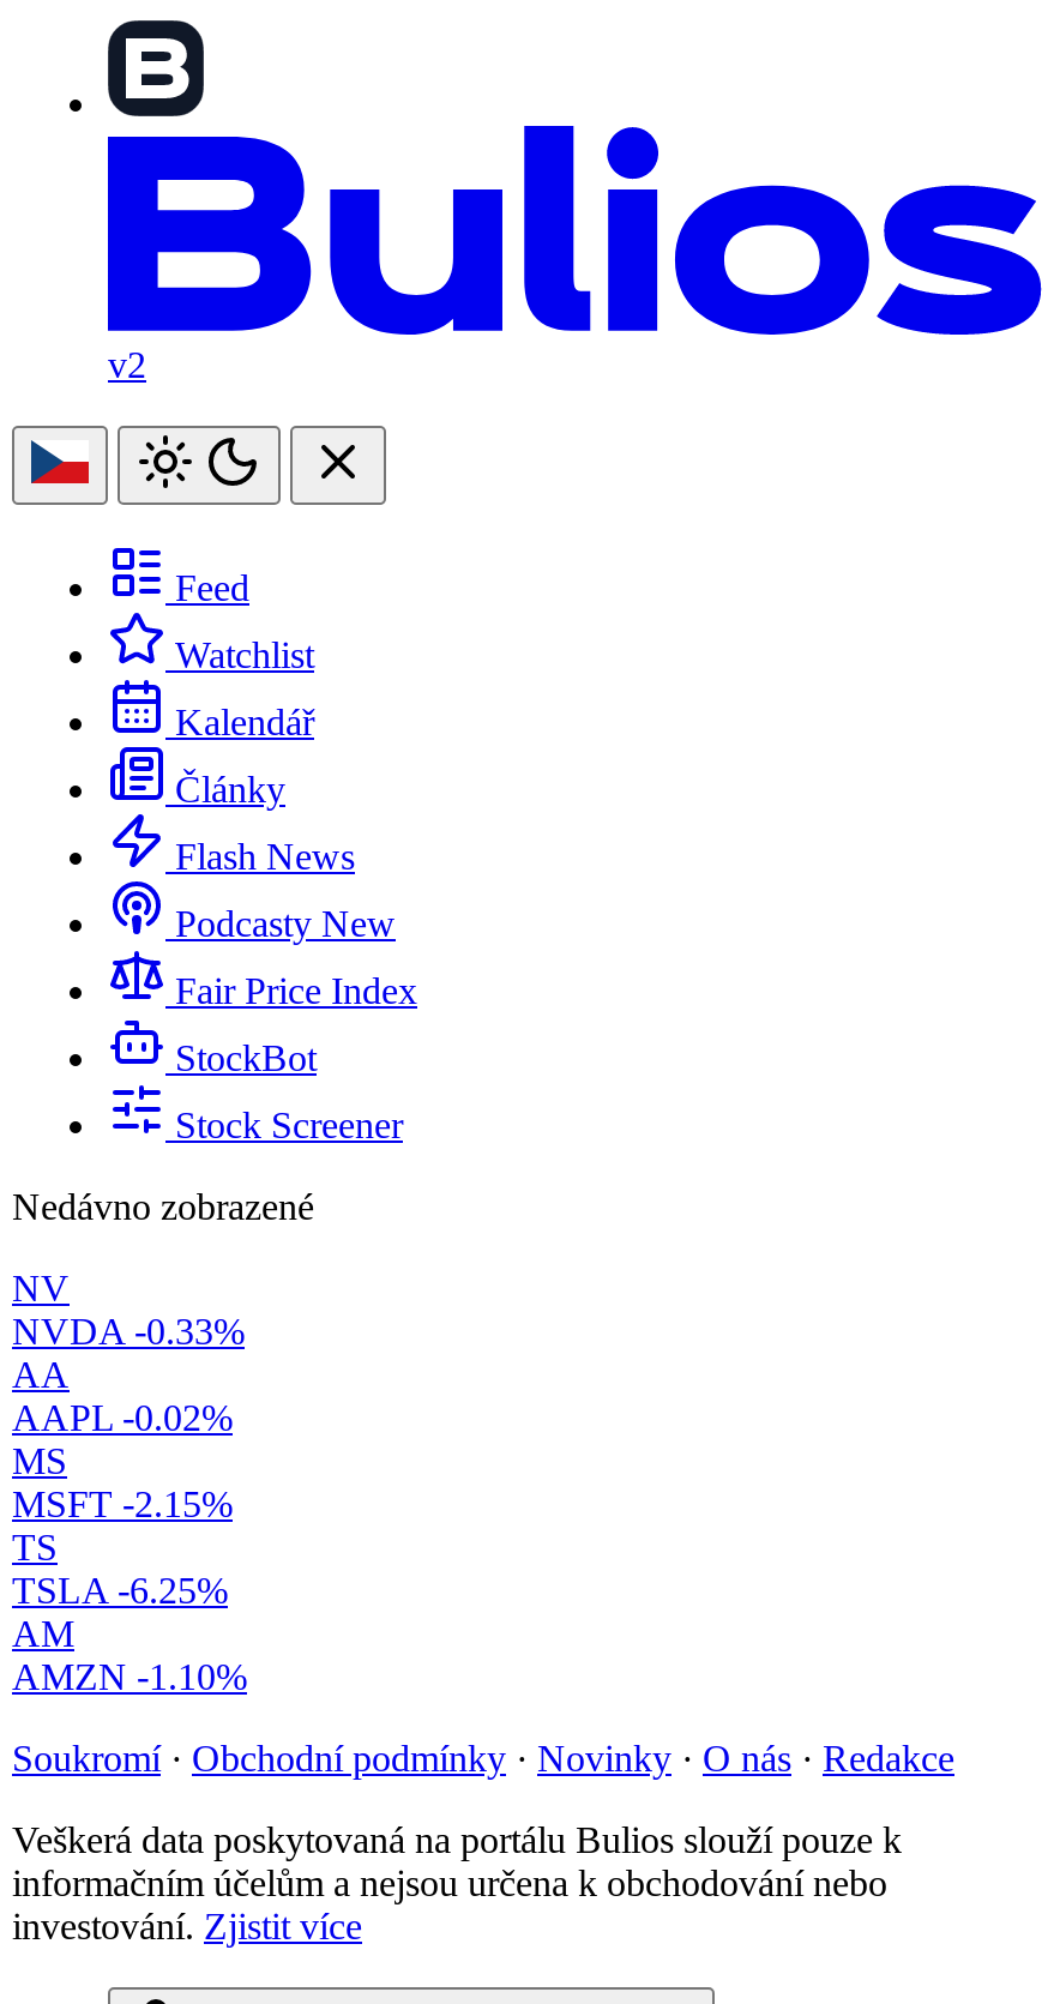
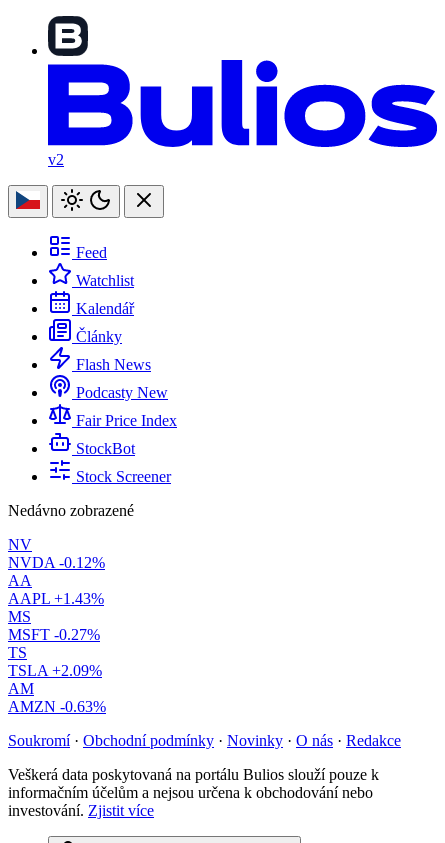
- NVDA -0.33%
+ NVDA -0.12%

- AAPL -0.02%
+ AAPL +1.43%

- MSFT -2.15%
+ MSFT -0.27%

- TSLA -6.25%
+ TSLA +2.09%

- AMZN -1.10%
+ AMZN -0.63%
